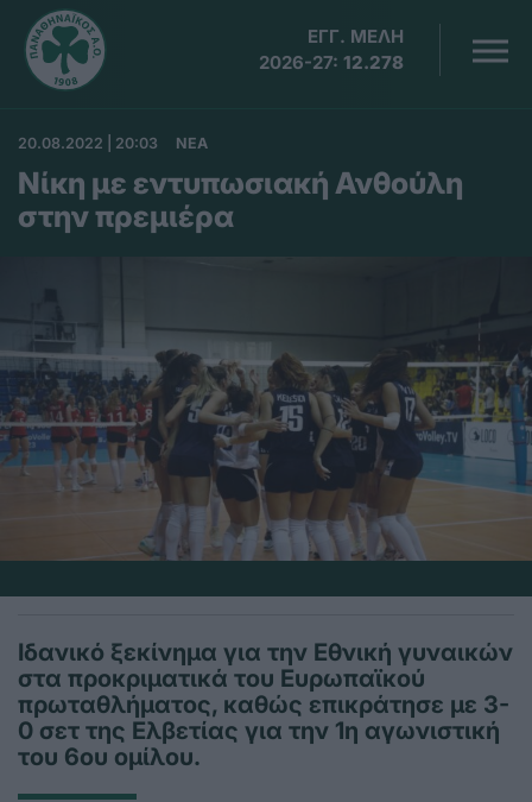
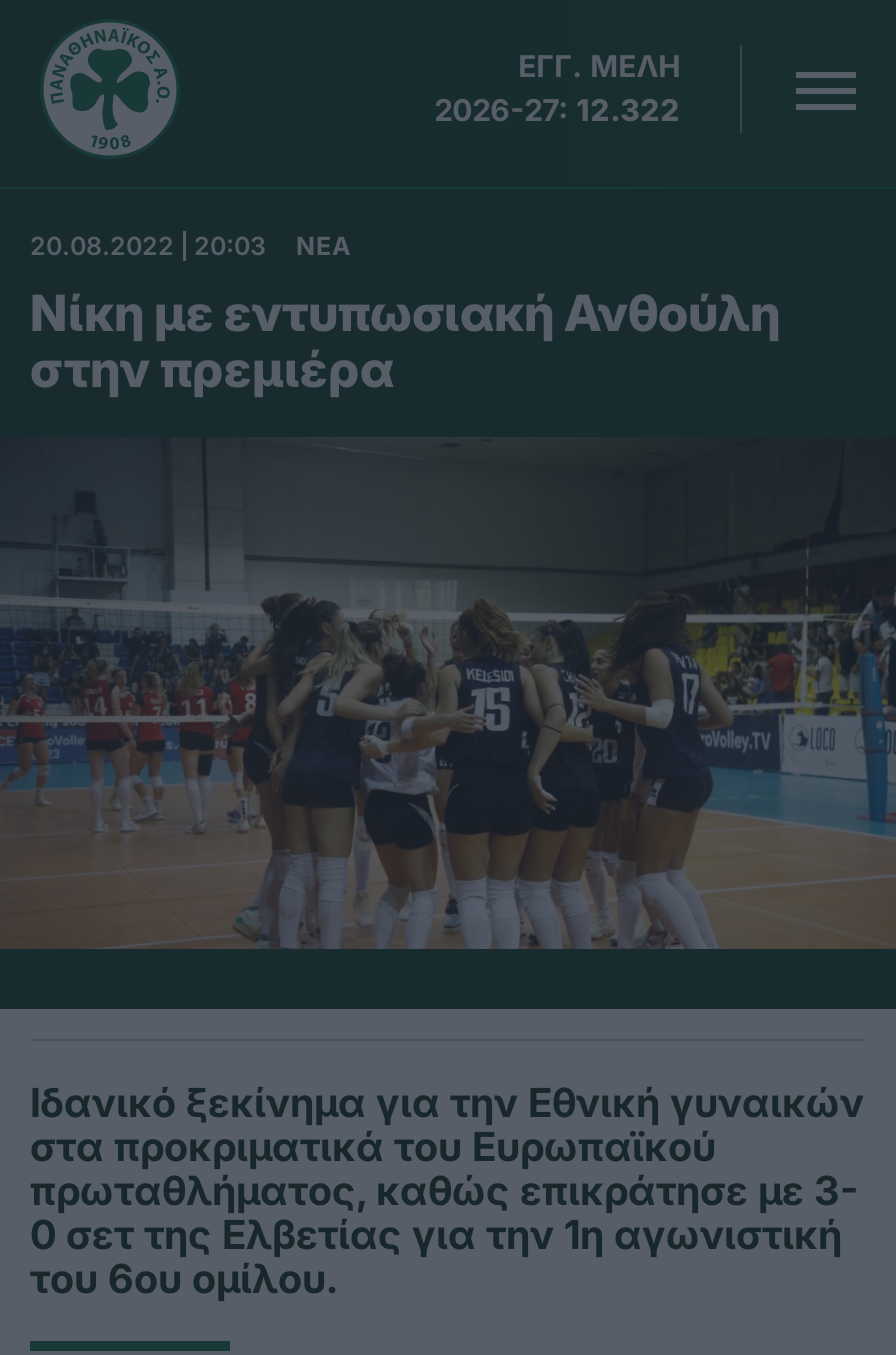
- 2026-27: 12.278
+ 2026-27: 12.322
